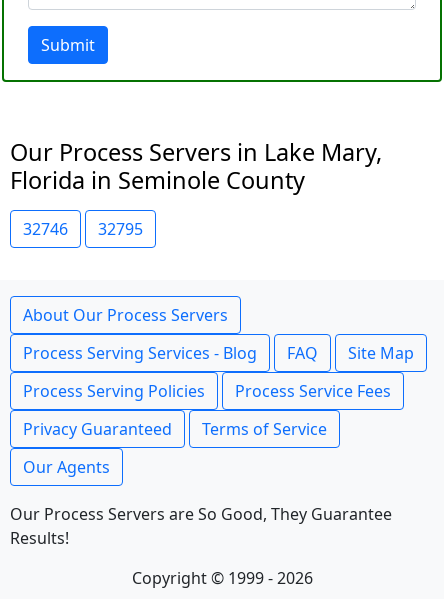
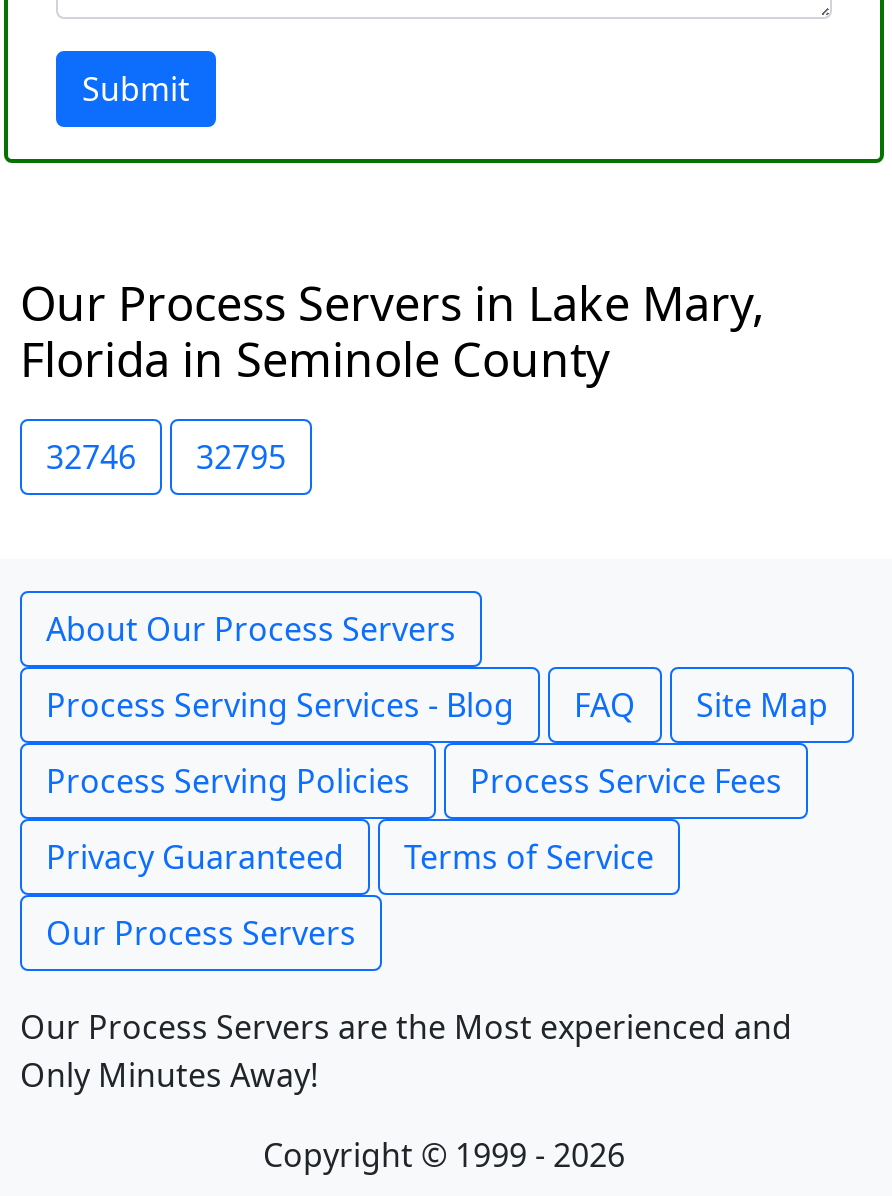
- Our Agents
+ Our Process Servers

- Our Process Servers are So Good, They Guarantee
- Results!
+ Our Process Servers are the Most experienced and
+ Only Minutes Away!
